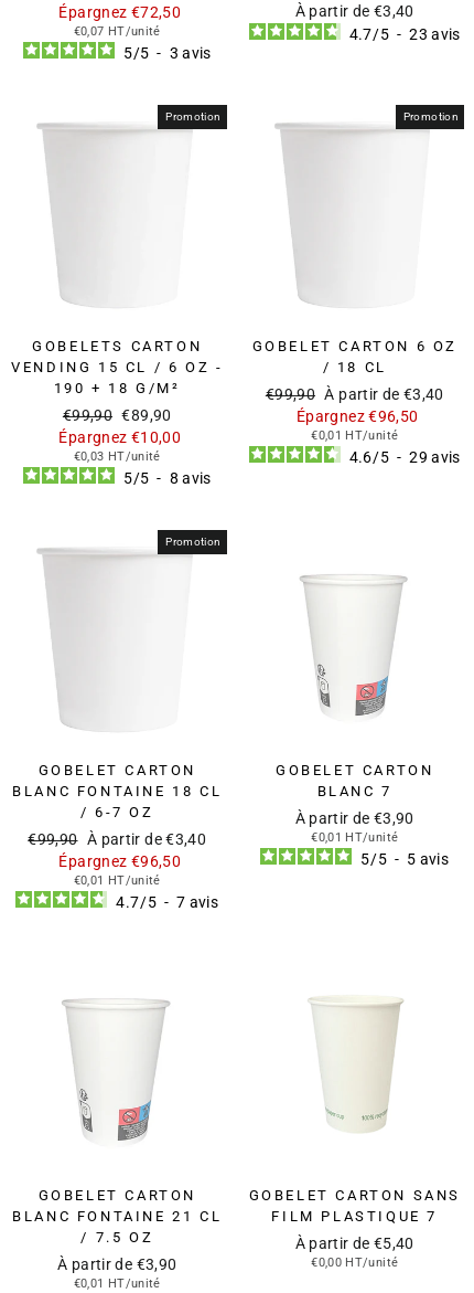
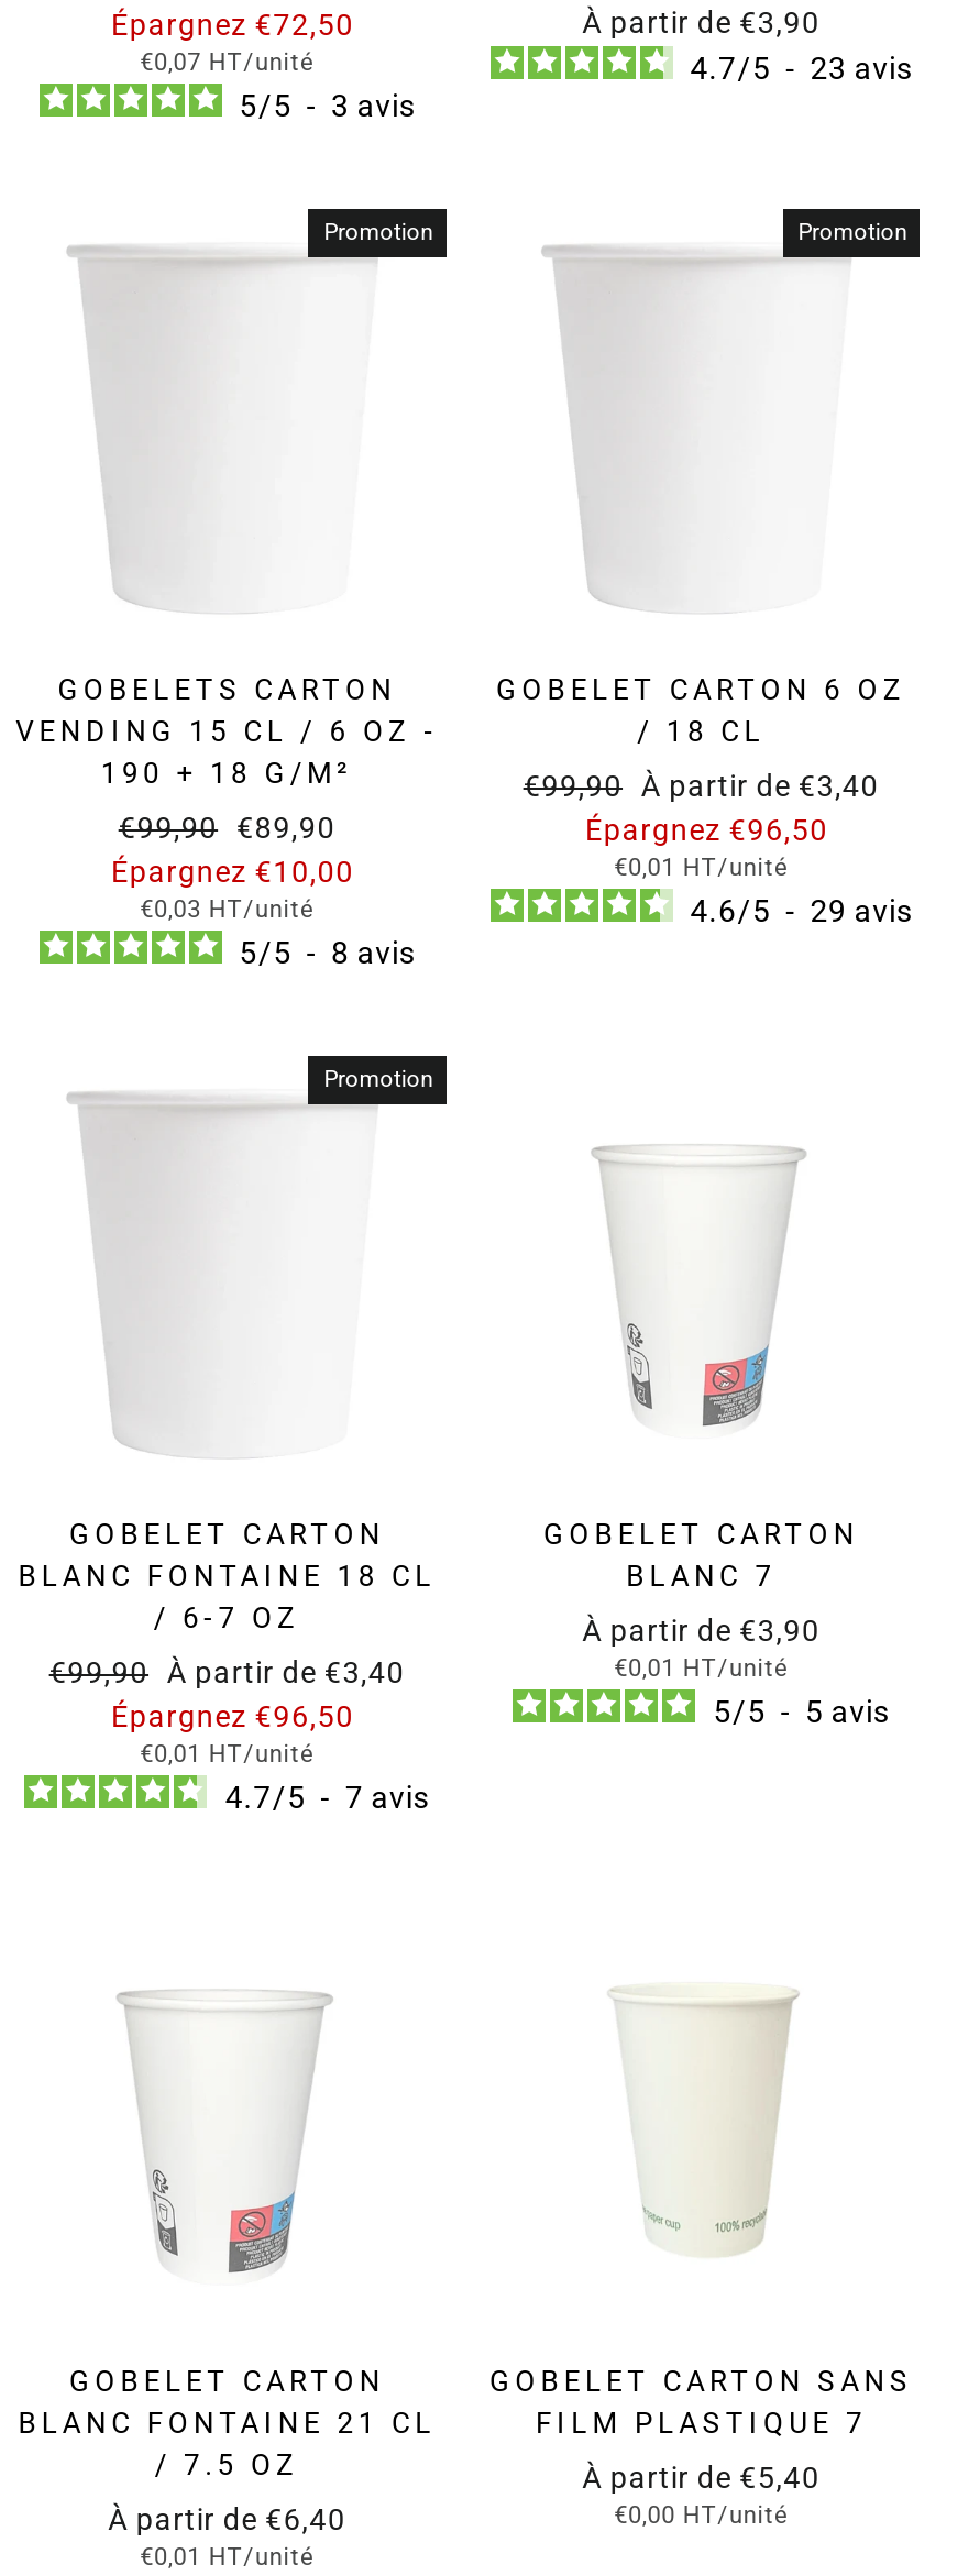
- À partir de €3,40
+ À partir de €3,90

- À partir de €3,90
+ À partir de €6,40
